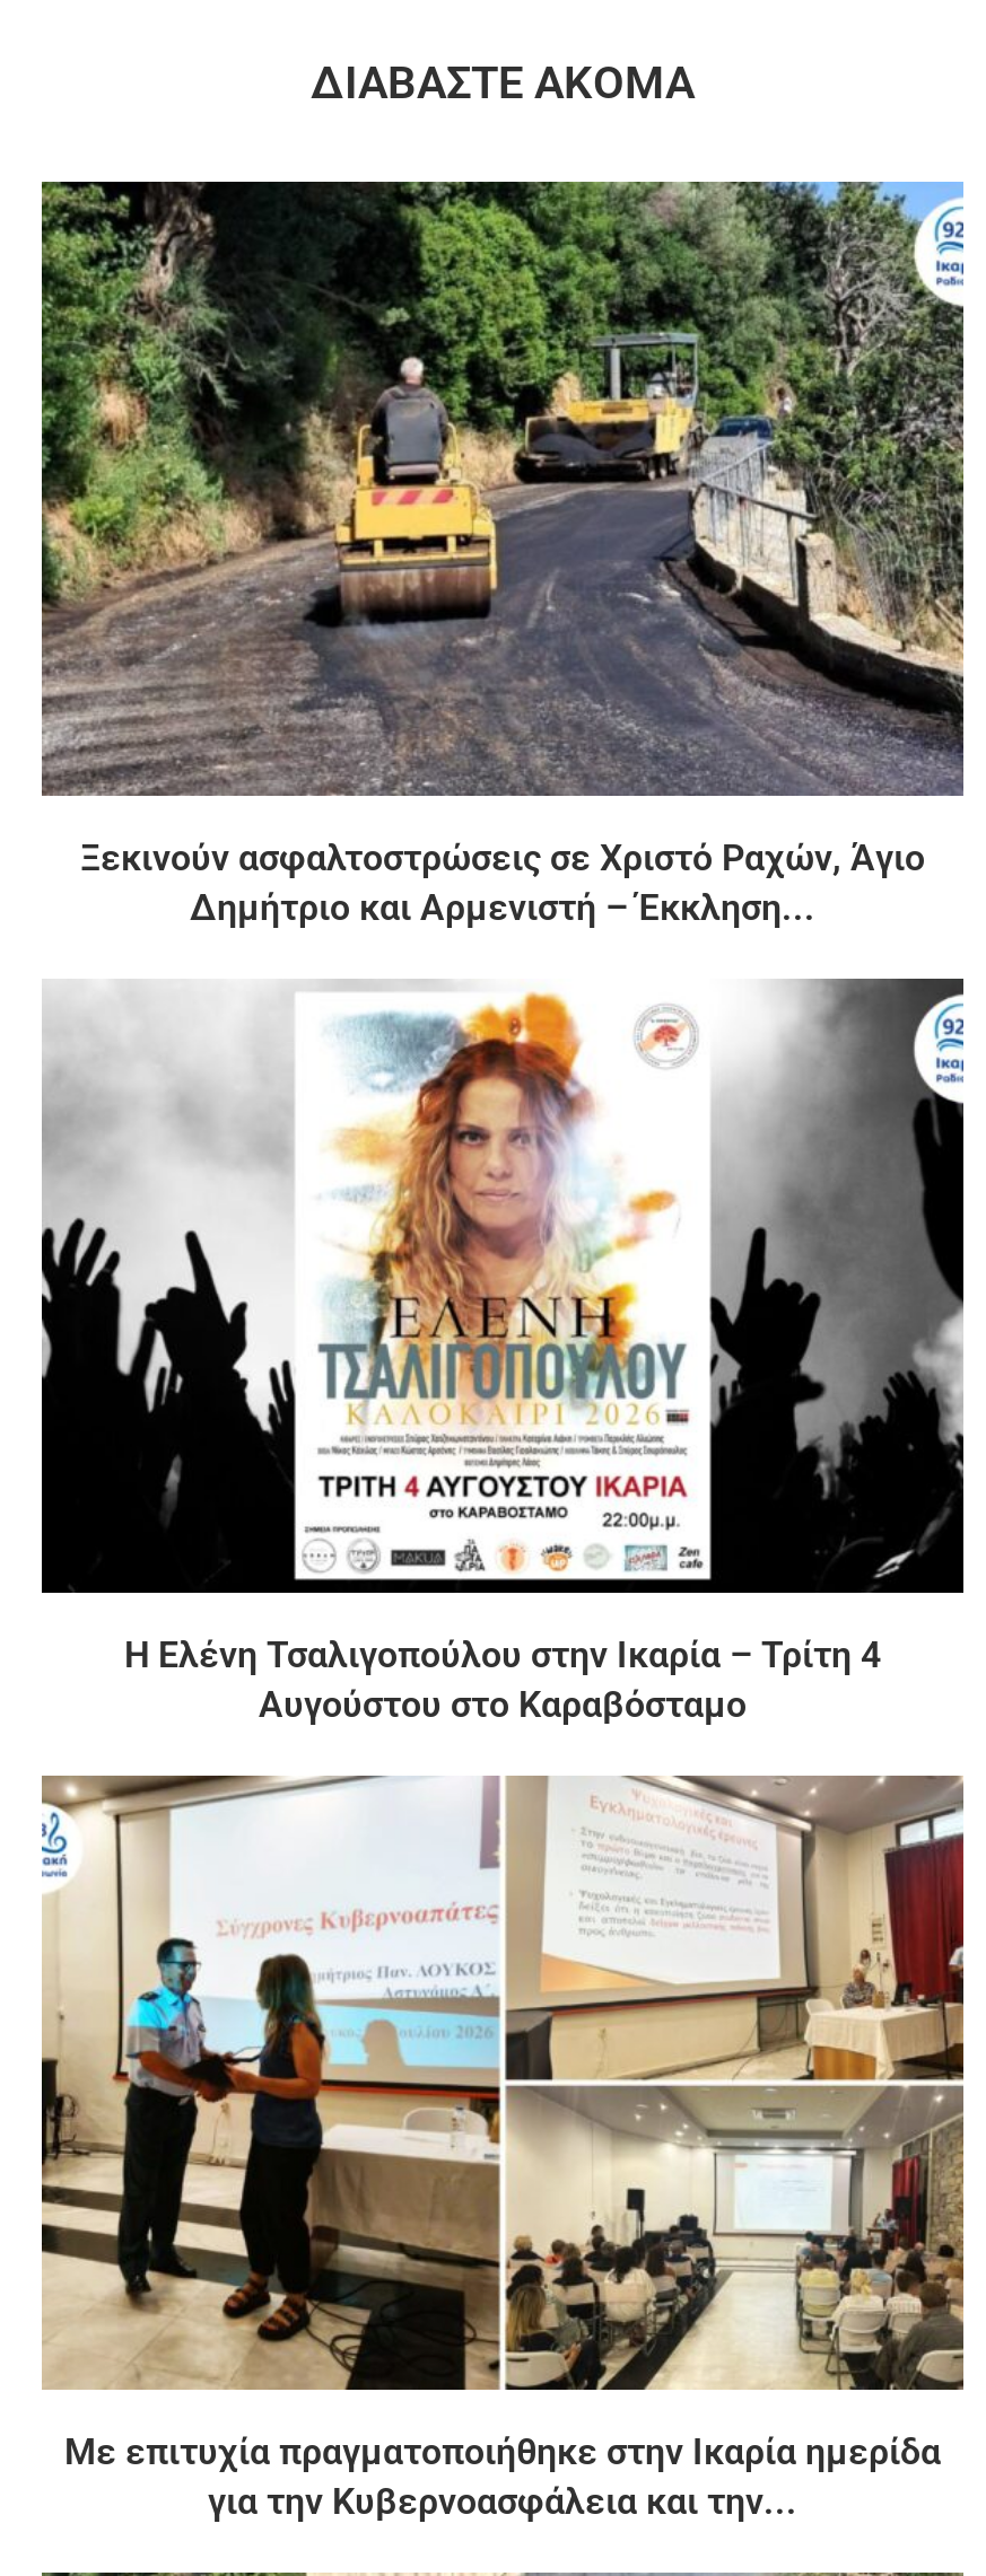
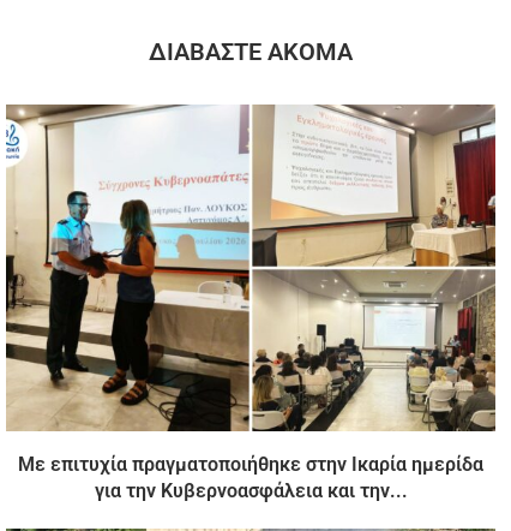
- [image]
- Ξεκινούν ασφαλτοστρώσεις σε Χριστό Ραχών, Άγιο
- Δημήτριο και Αρμενιστή – Έκκληση...

- [image]
- Η Ελένη Τσαλιγοπούλου στην Ικαρία – Τρίτη 4
- Αυγούστου στο Καραβόσταμο
